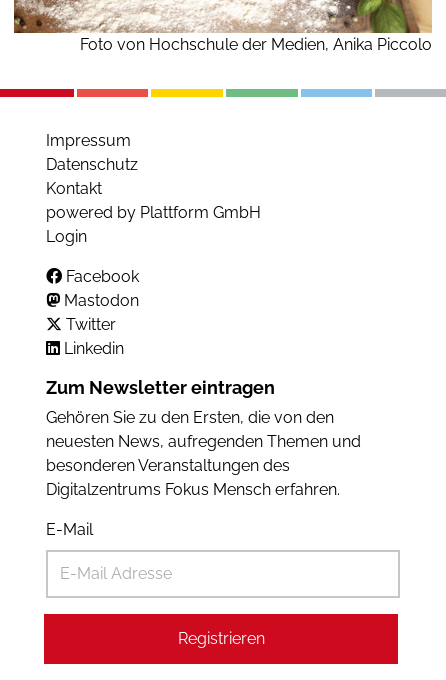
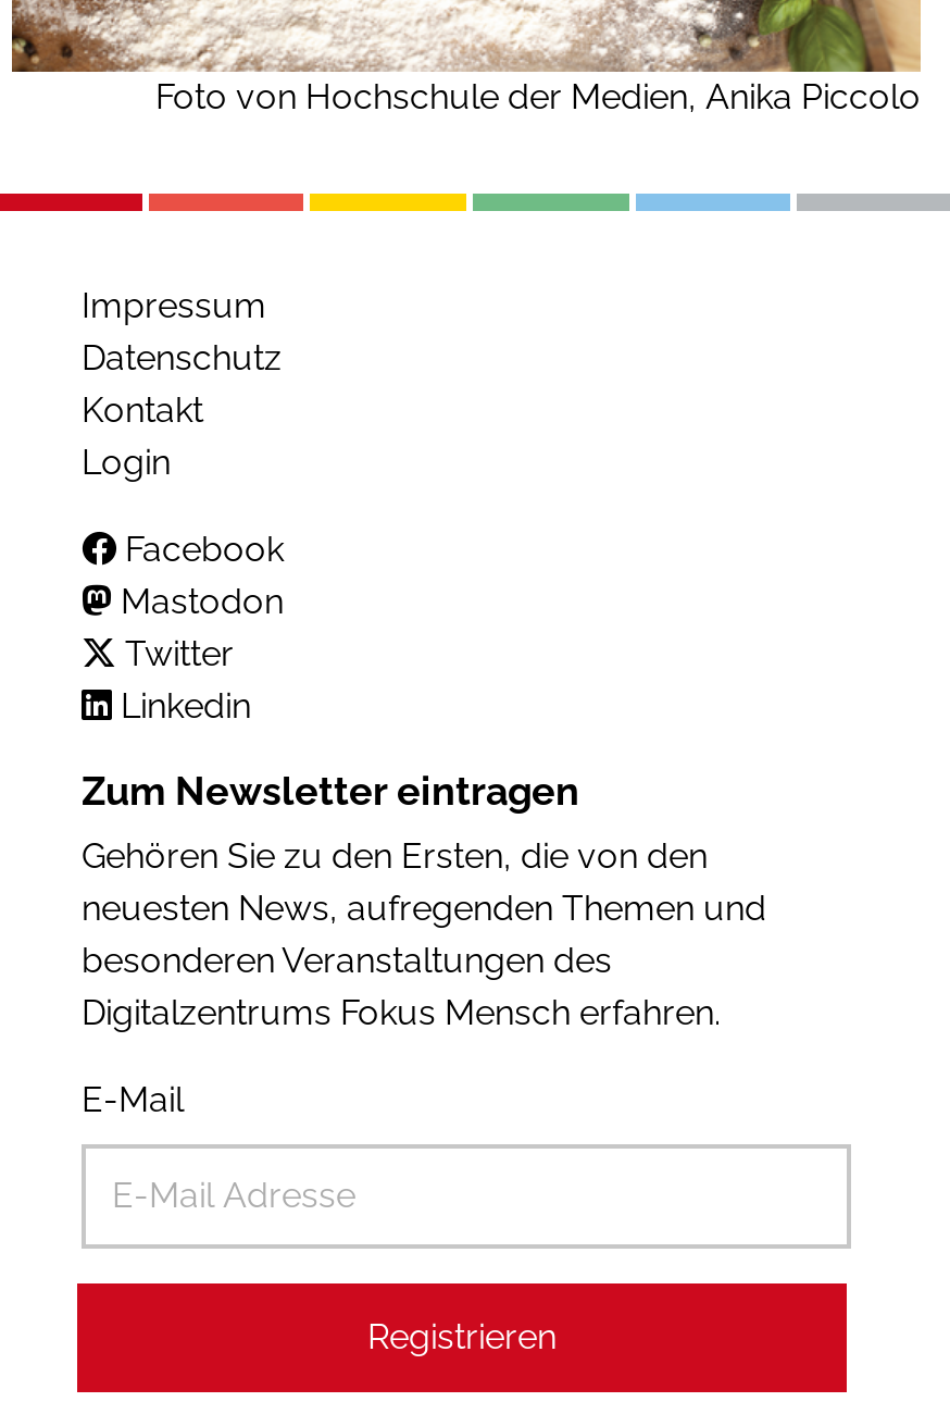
- powered by Plattform GmbH
